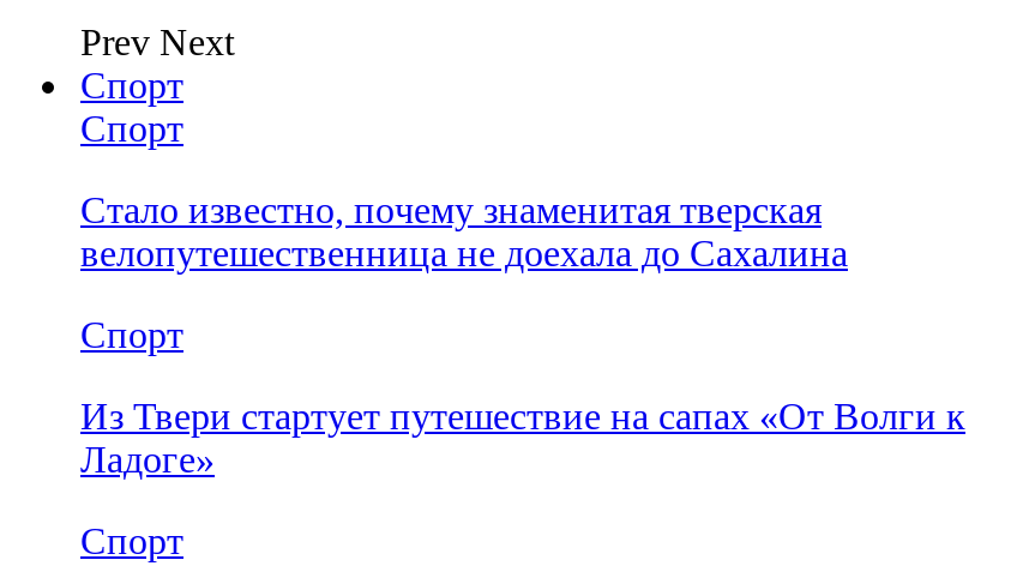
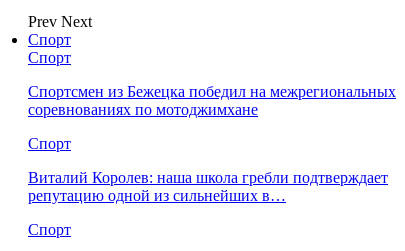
- Стало известно, почему знаменитая тверская
- велопутешественница не доехала до Сахалина
+ Спортсмен из Бежецка победил на межрегиональных
+ соревнованиях по мотоджимхане

- Из Твери стартует путешествие на сапах «От Волги к
- Ладоге»
+ Виталий Королев: наша школа гребли подтверждает
+ репутацию одной из сильнейших в…
